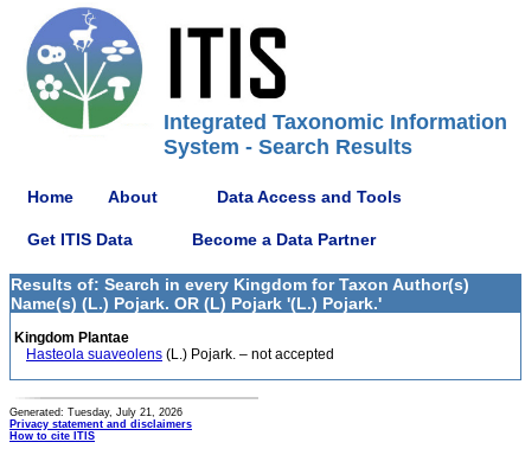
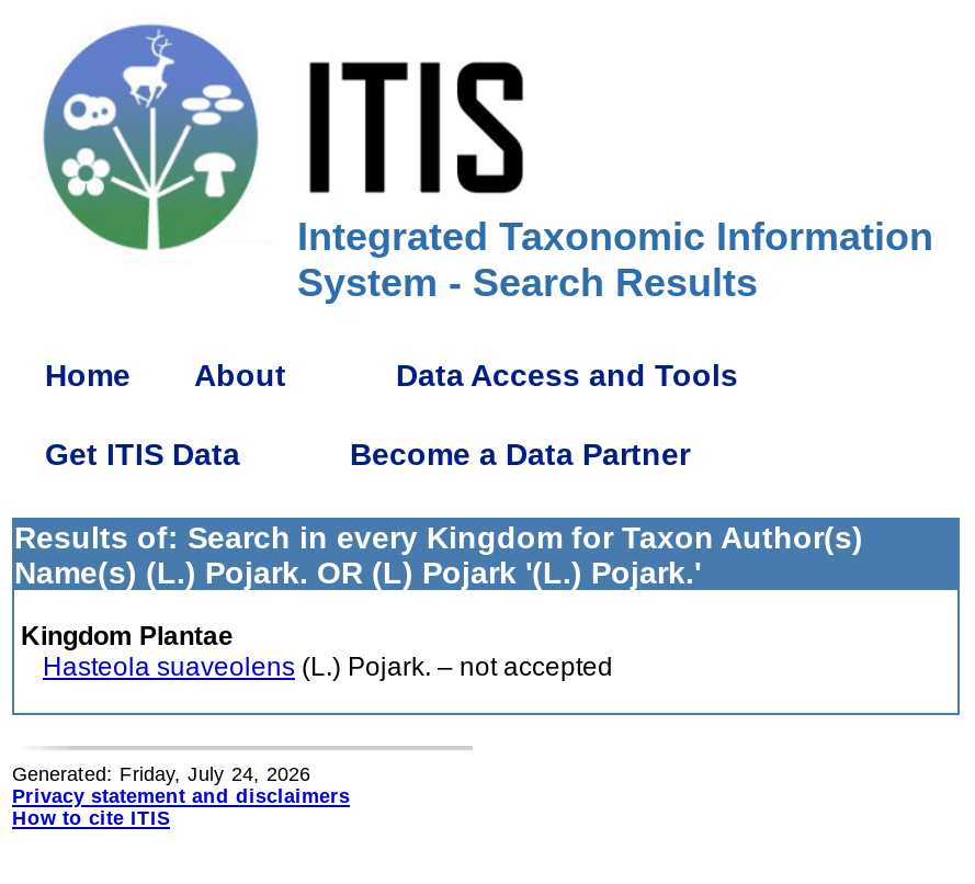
- Generated: Tuesday, July 21, 2026
+ Generated: Friday, July 24, 2026
